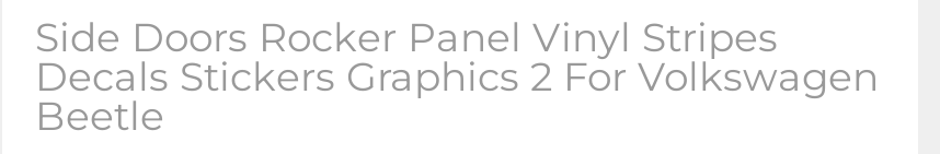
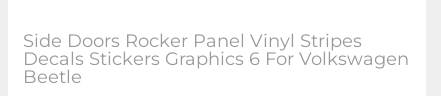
- Decals Stickers Graphics 2 For Volkswagen
+ Decals Stickers Graphics 6 For Volkswagen
